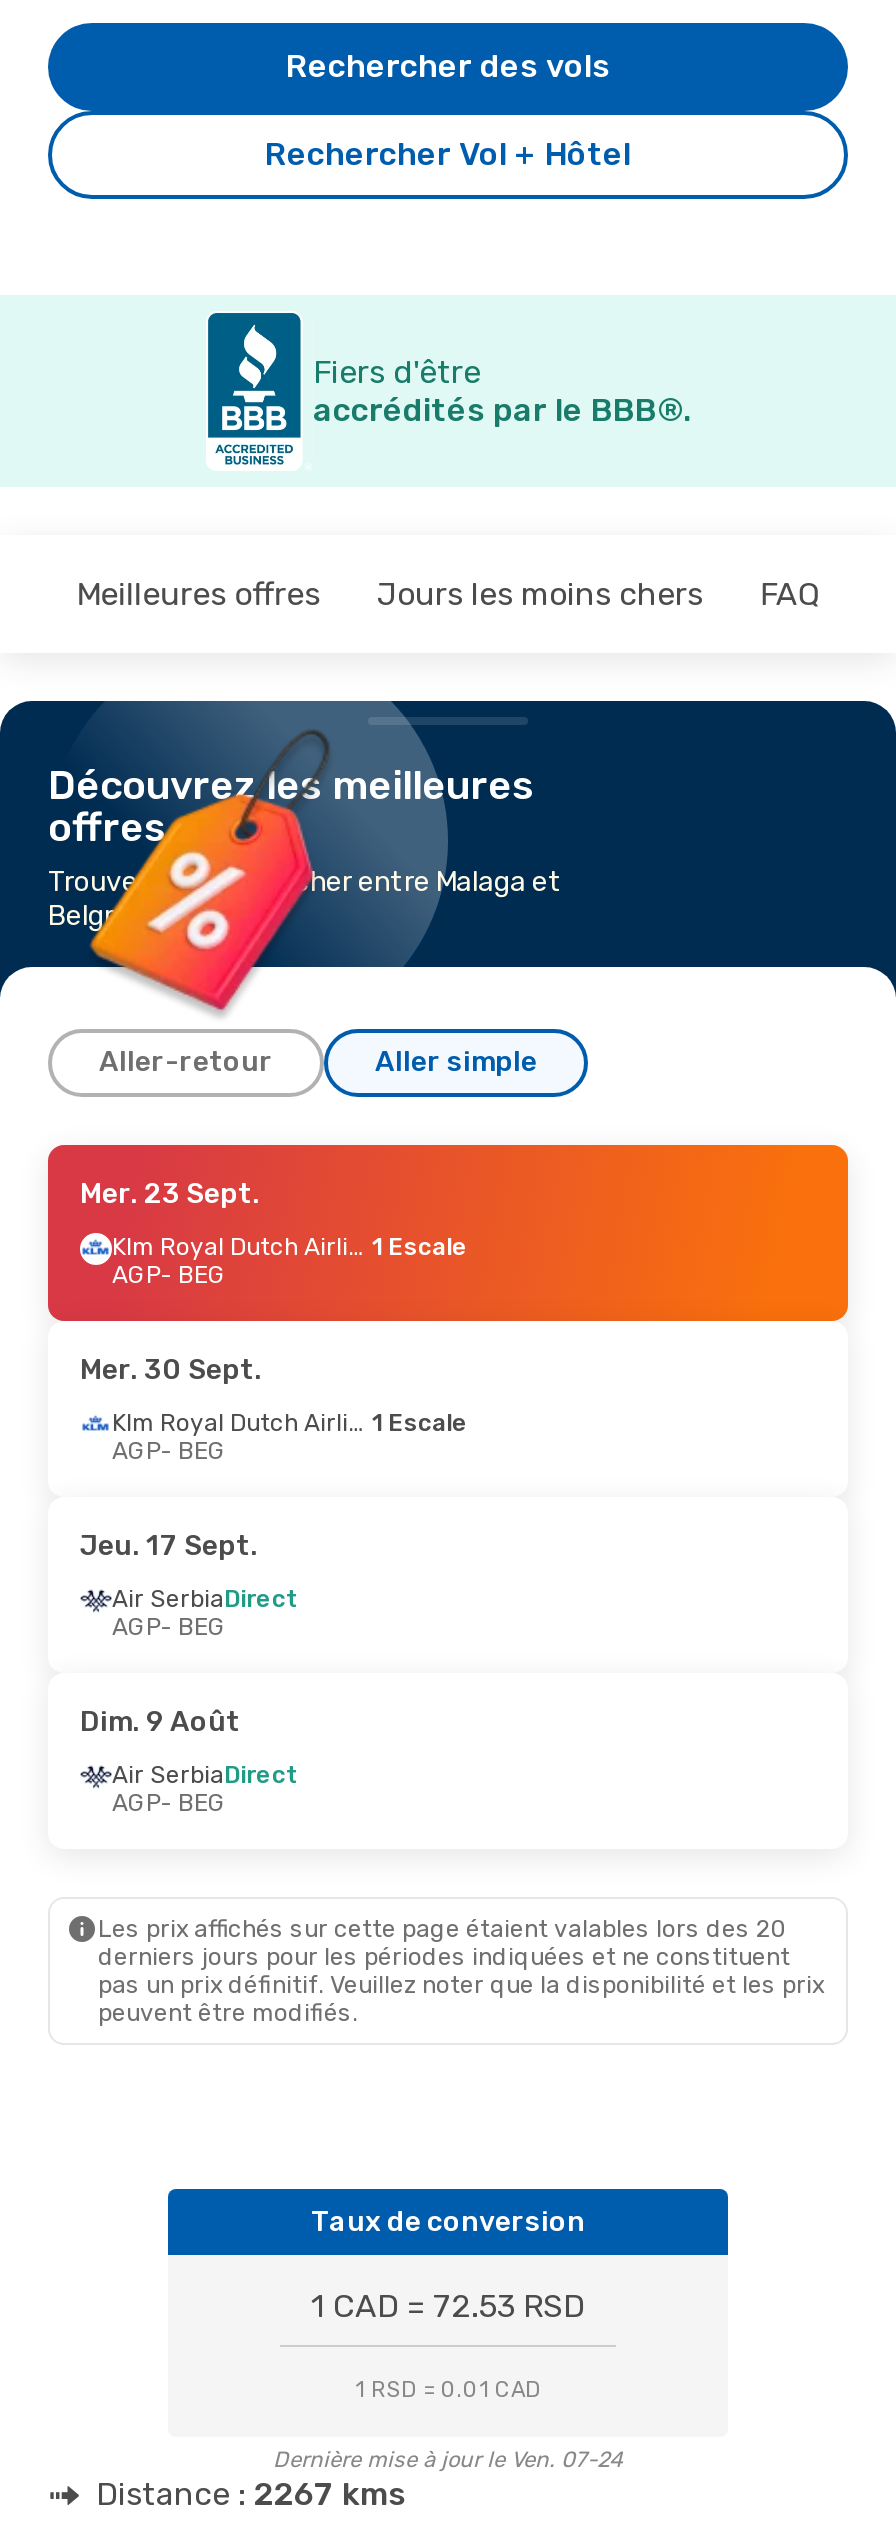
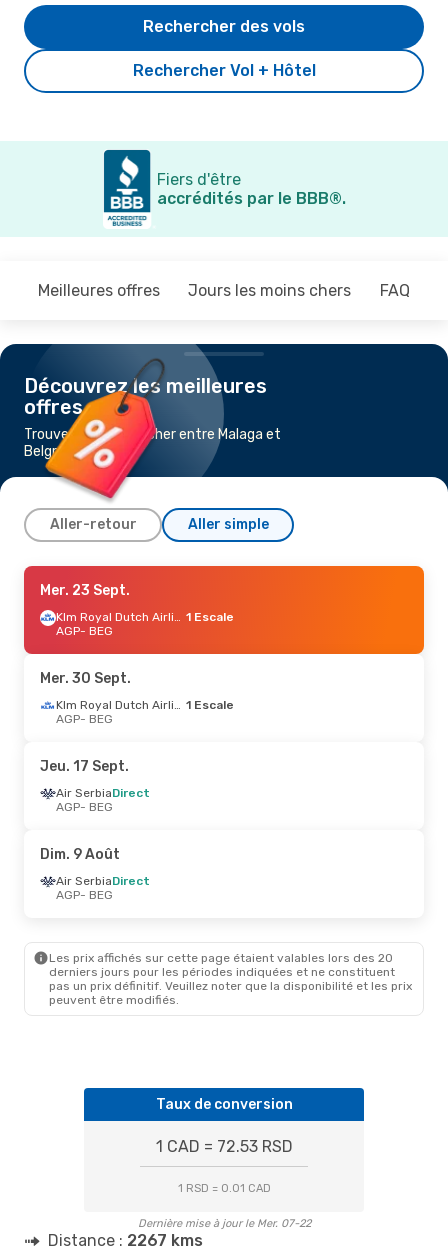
- Dernière mise à jour le Ven. 07-24
+ Dernière mise à jour le Mer. 07-22
